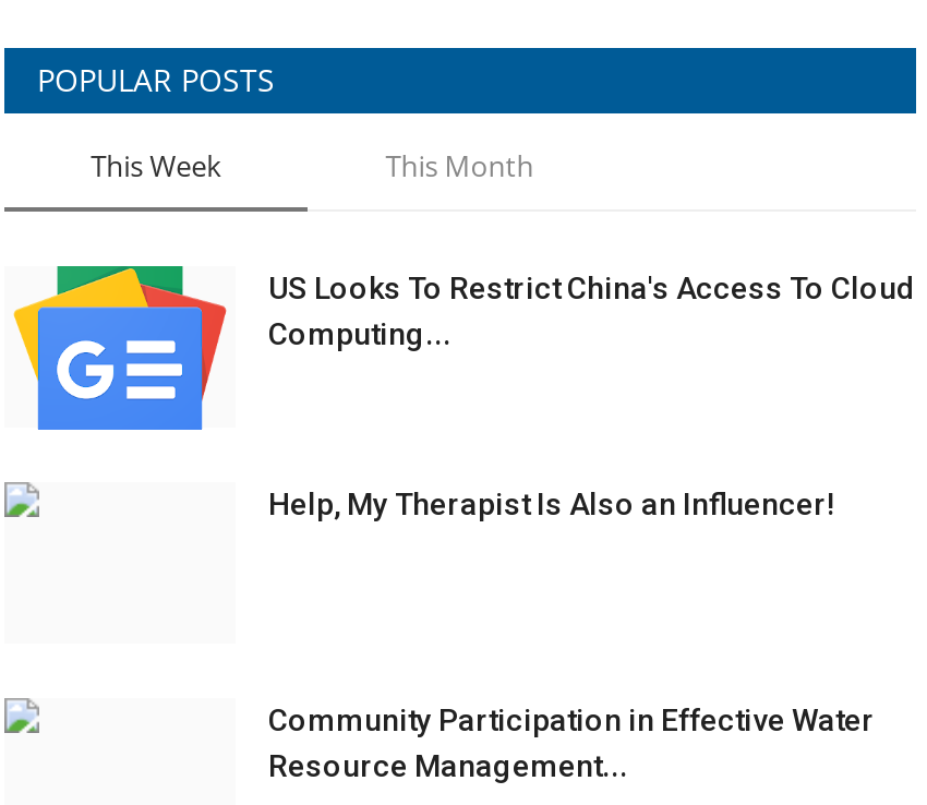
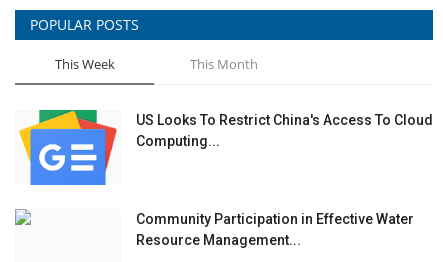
- Help, My Therapist Is Also an Influencer!
